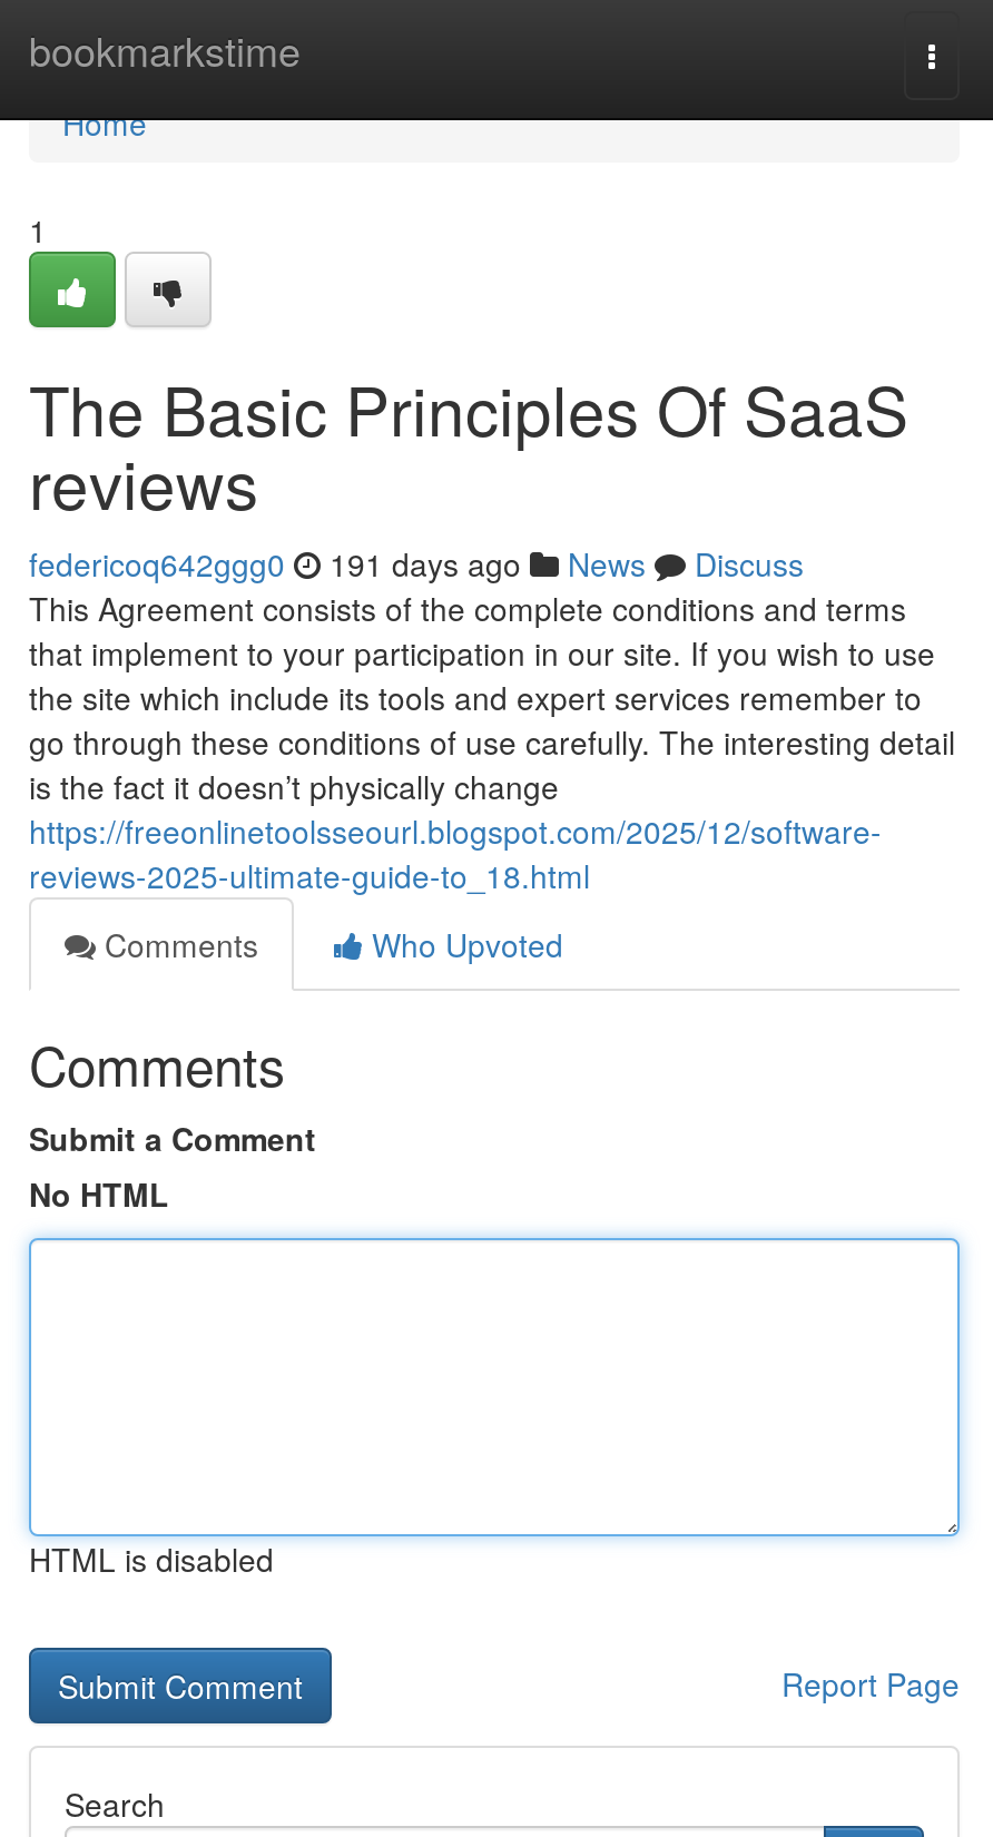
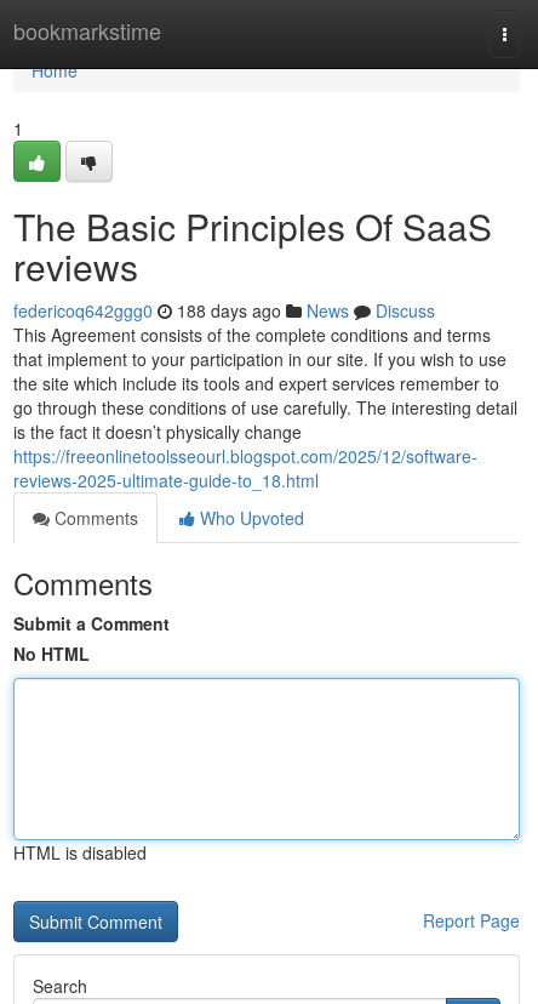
- federicoq642ggg0 191 days ago News Discuss
+ federicoq642ggg0 188 days ago News Discuss
